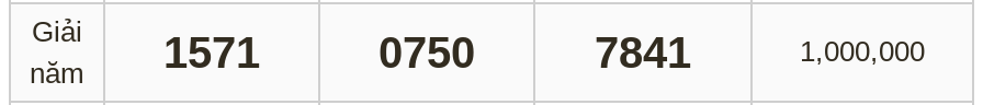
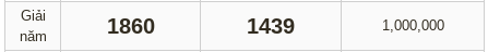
- 1571
- 0750
- 7841
+ 1860
+ 1439
